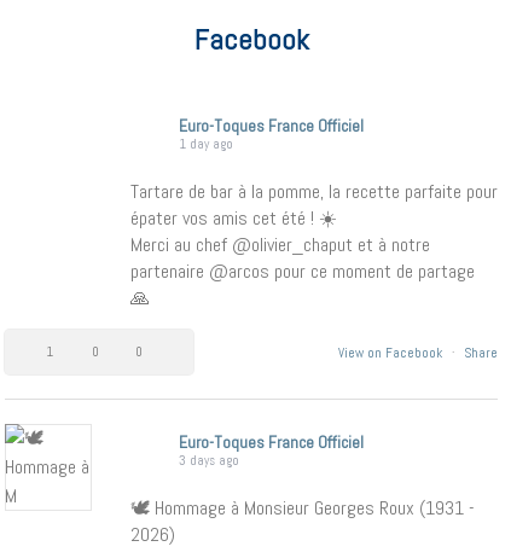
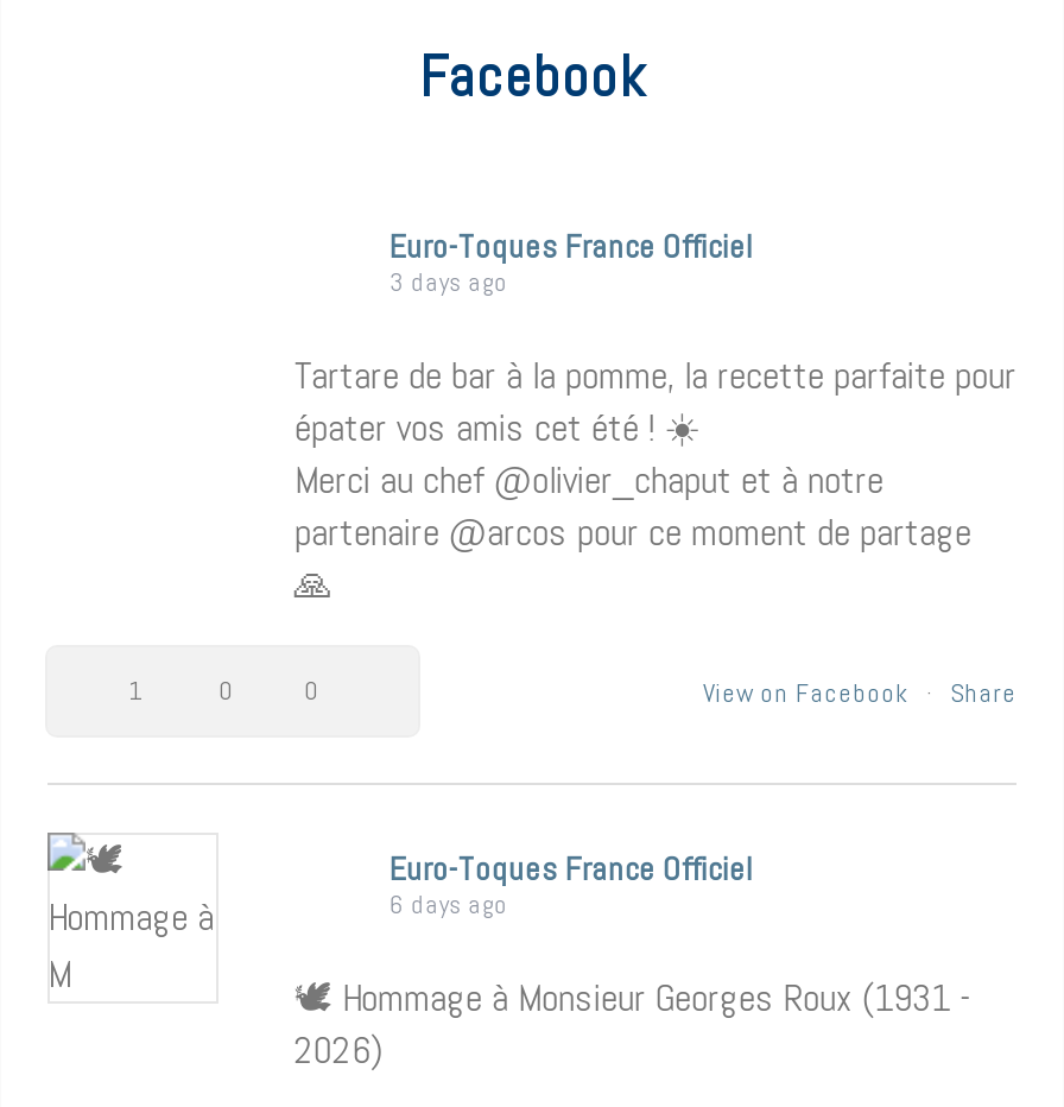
- 1 day ago
+ 3 days ago

- 3 days ago
+ 6 days ago
